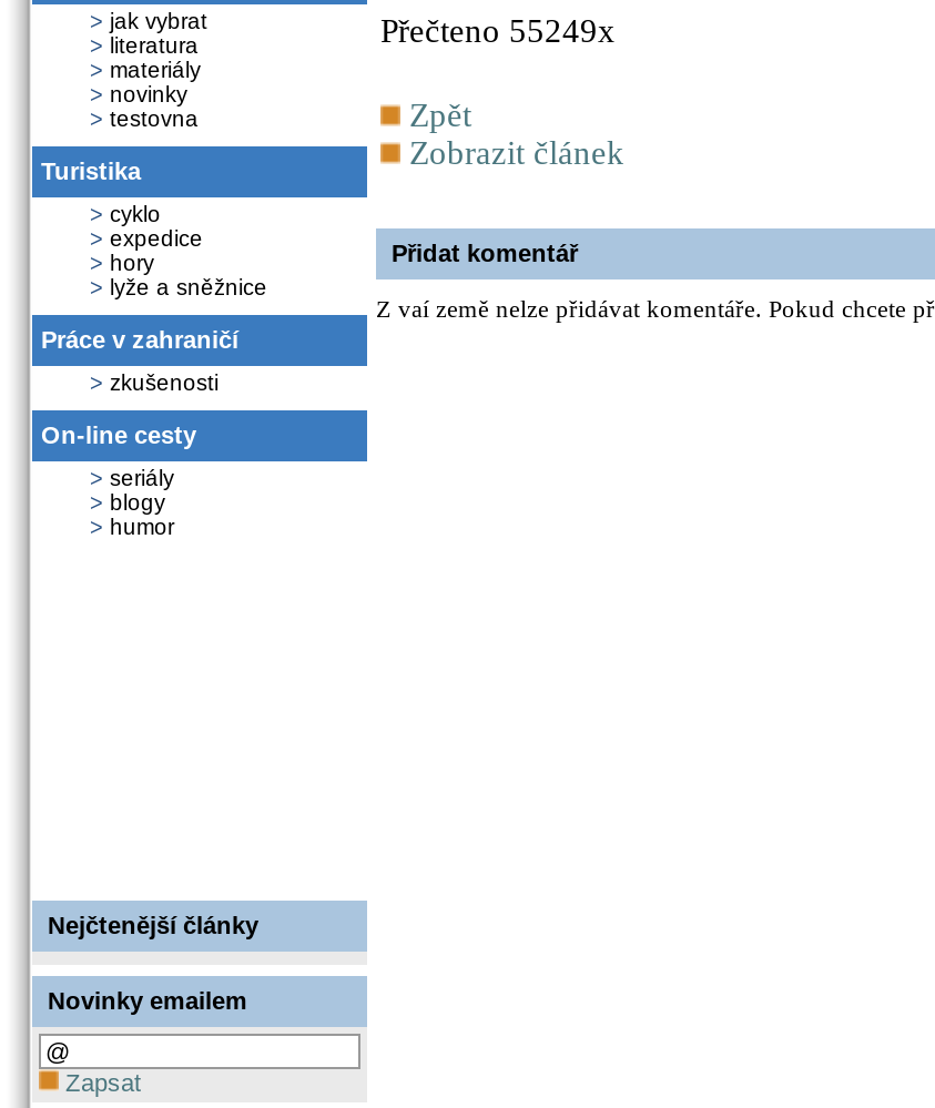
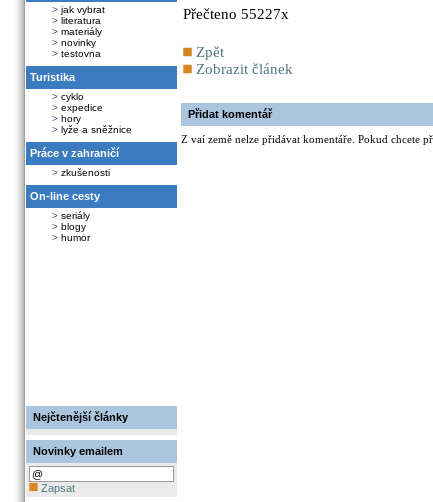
- Přečteno 55249x
+ Přečteno 55227x
